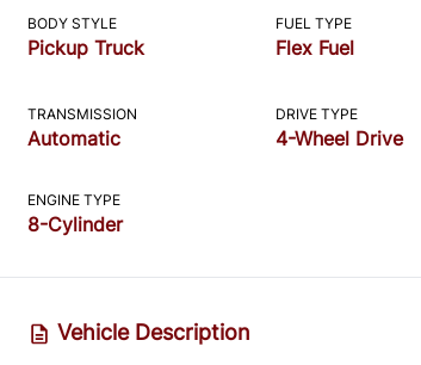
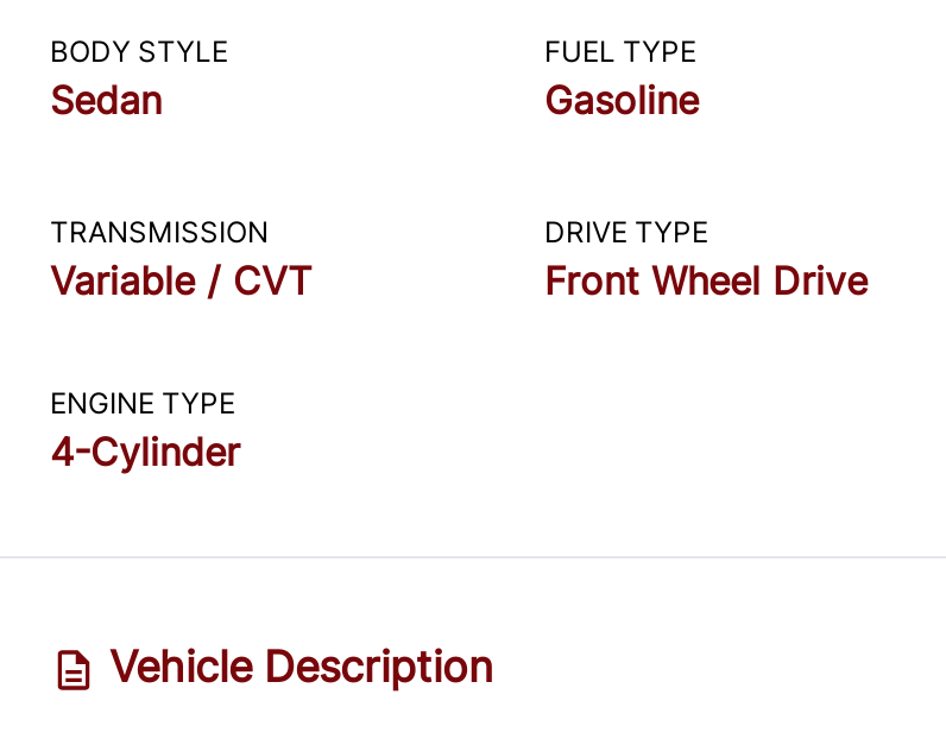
- Pickup Truck
+ Sedan

- Flex Fuel
+ Gasoline

- Automatic
+ Variable / CVT

- 4-Wheel Drive
+ Front Wheel Drive

- 8-Cylinder
+ 4-Cylinder
